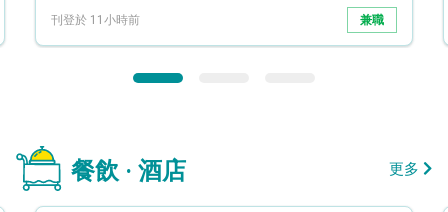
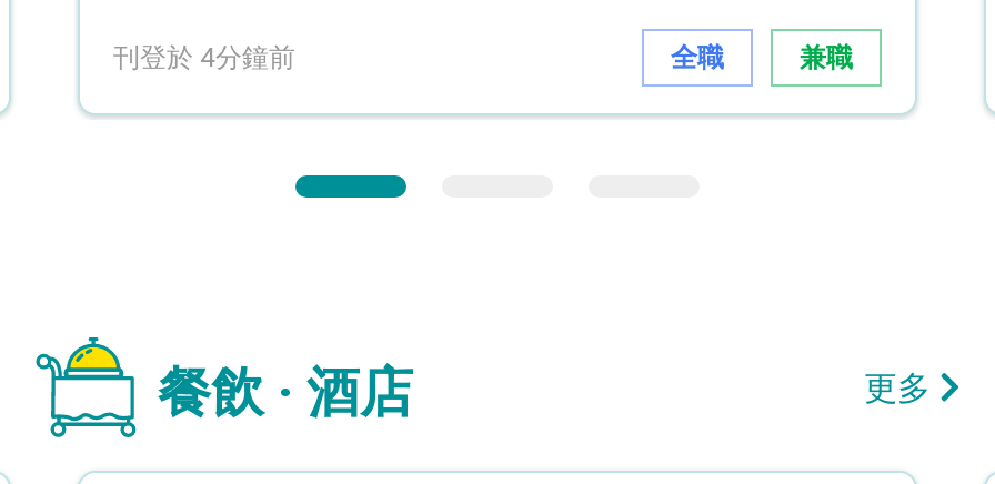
- 刊登於 11小時前
+ 刊登於 4分鐘前
+ 全職
